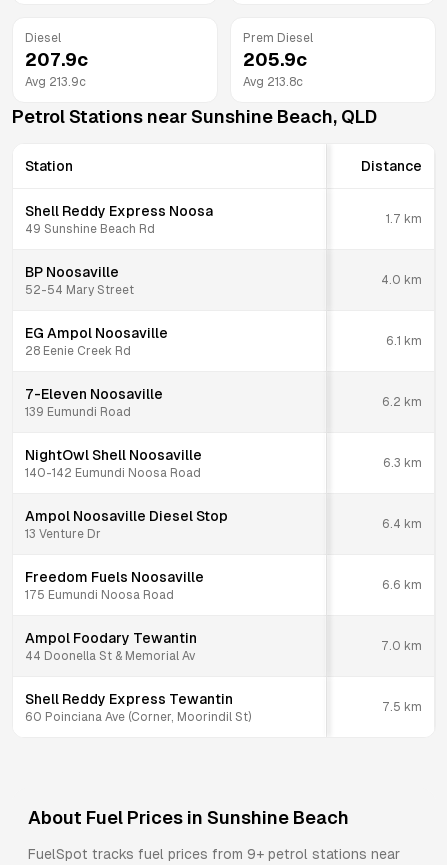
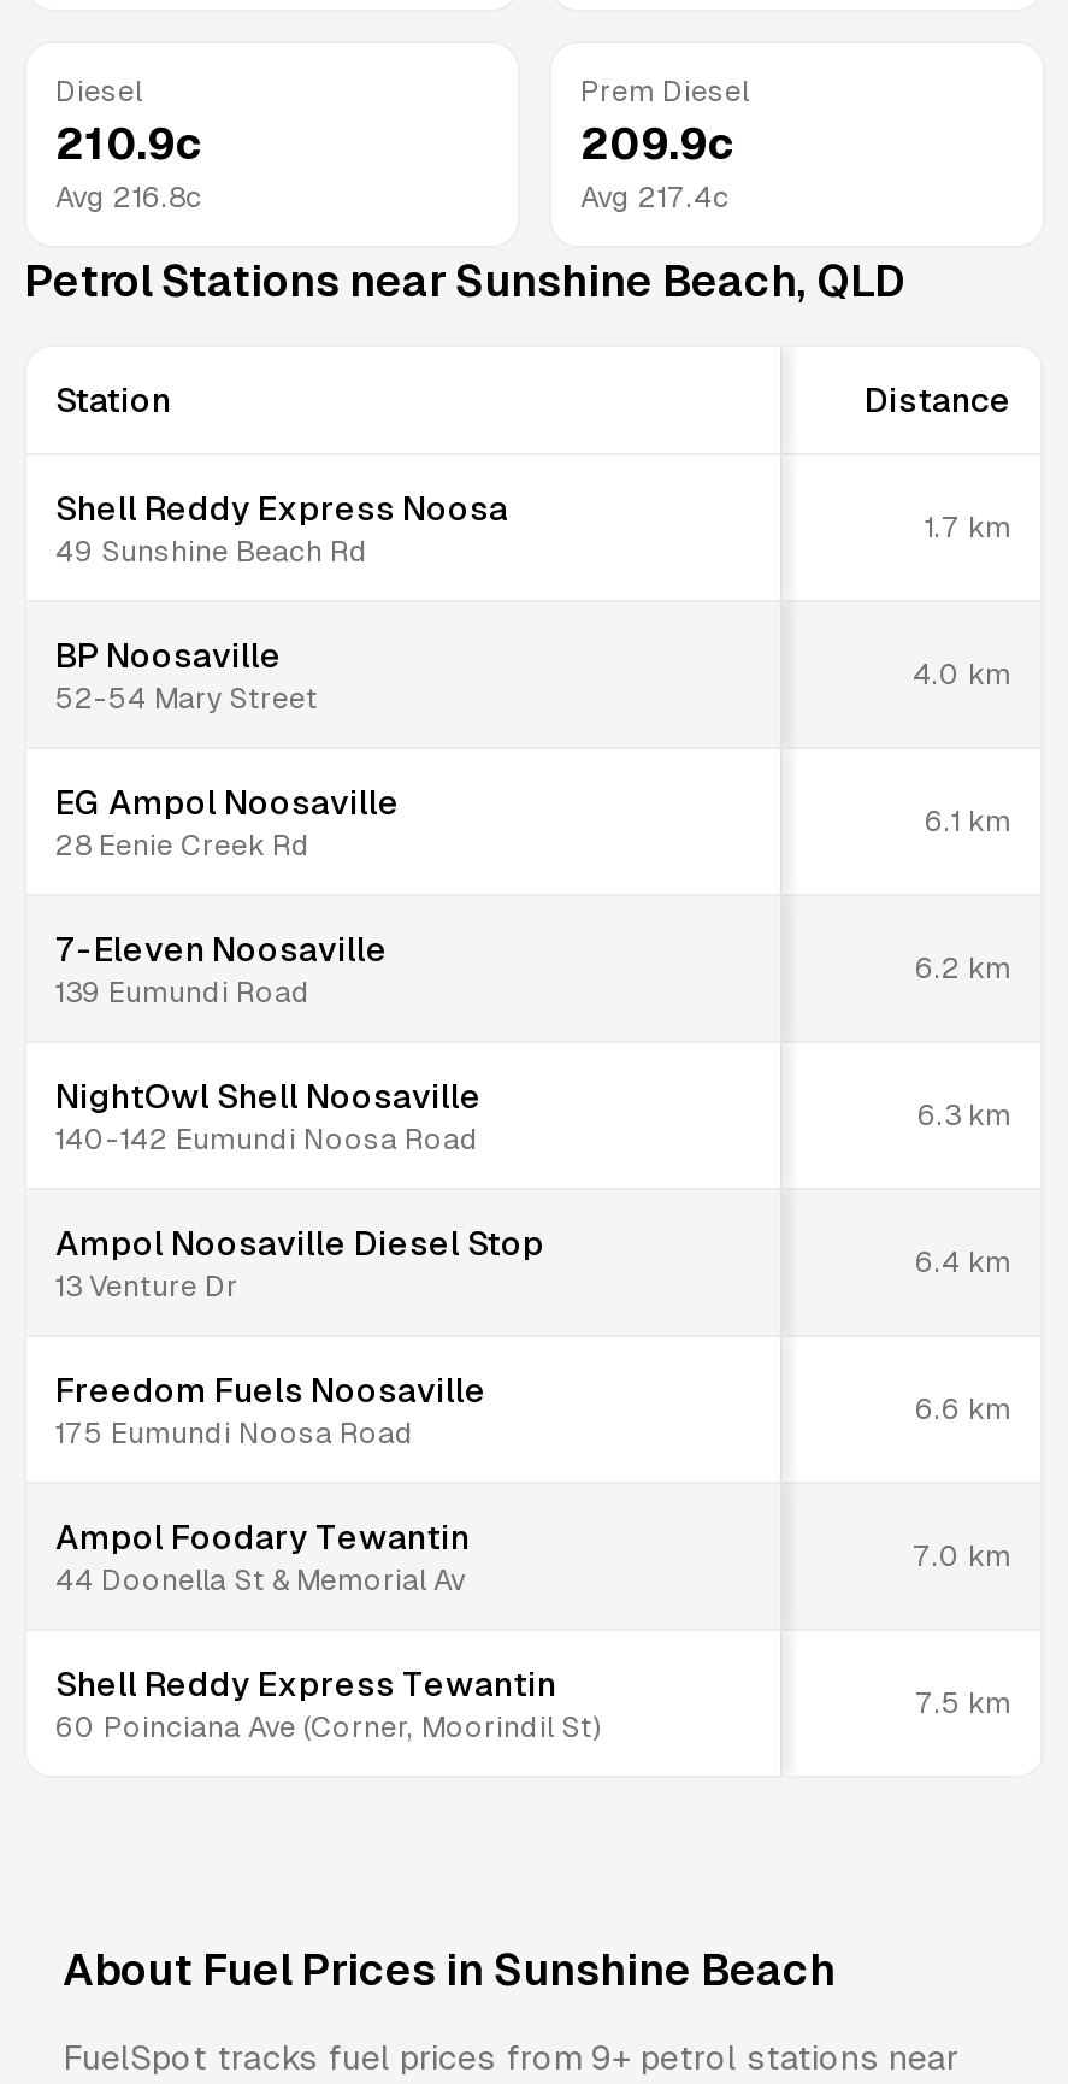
- 207.9c
+ 210.9c

- 205.9c
+ 209.9c

- Avg 213.9c
+ Avg 216.8c

- Avg 213.8c
+ Avg 217.4c
